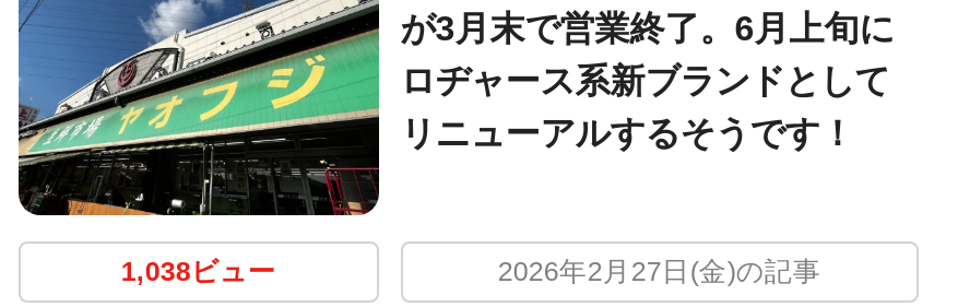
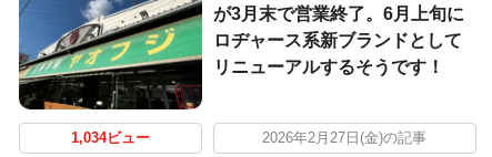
- 1,038ビュー
+ 1,034ビュー
